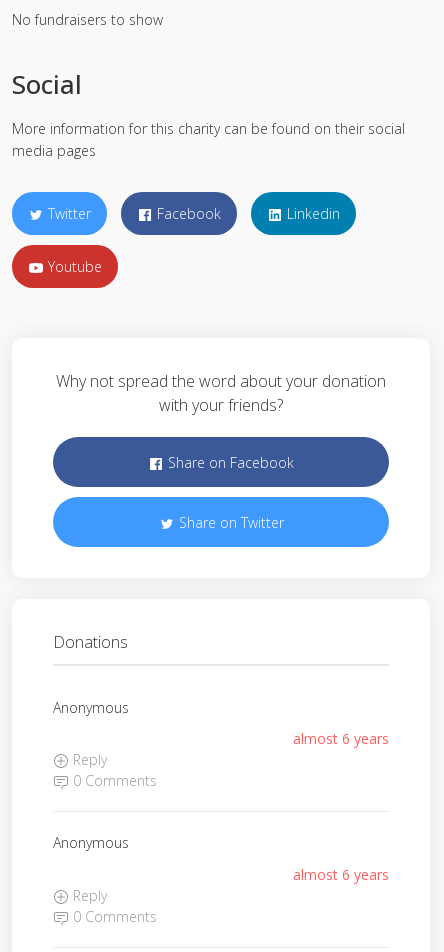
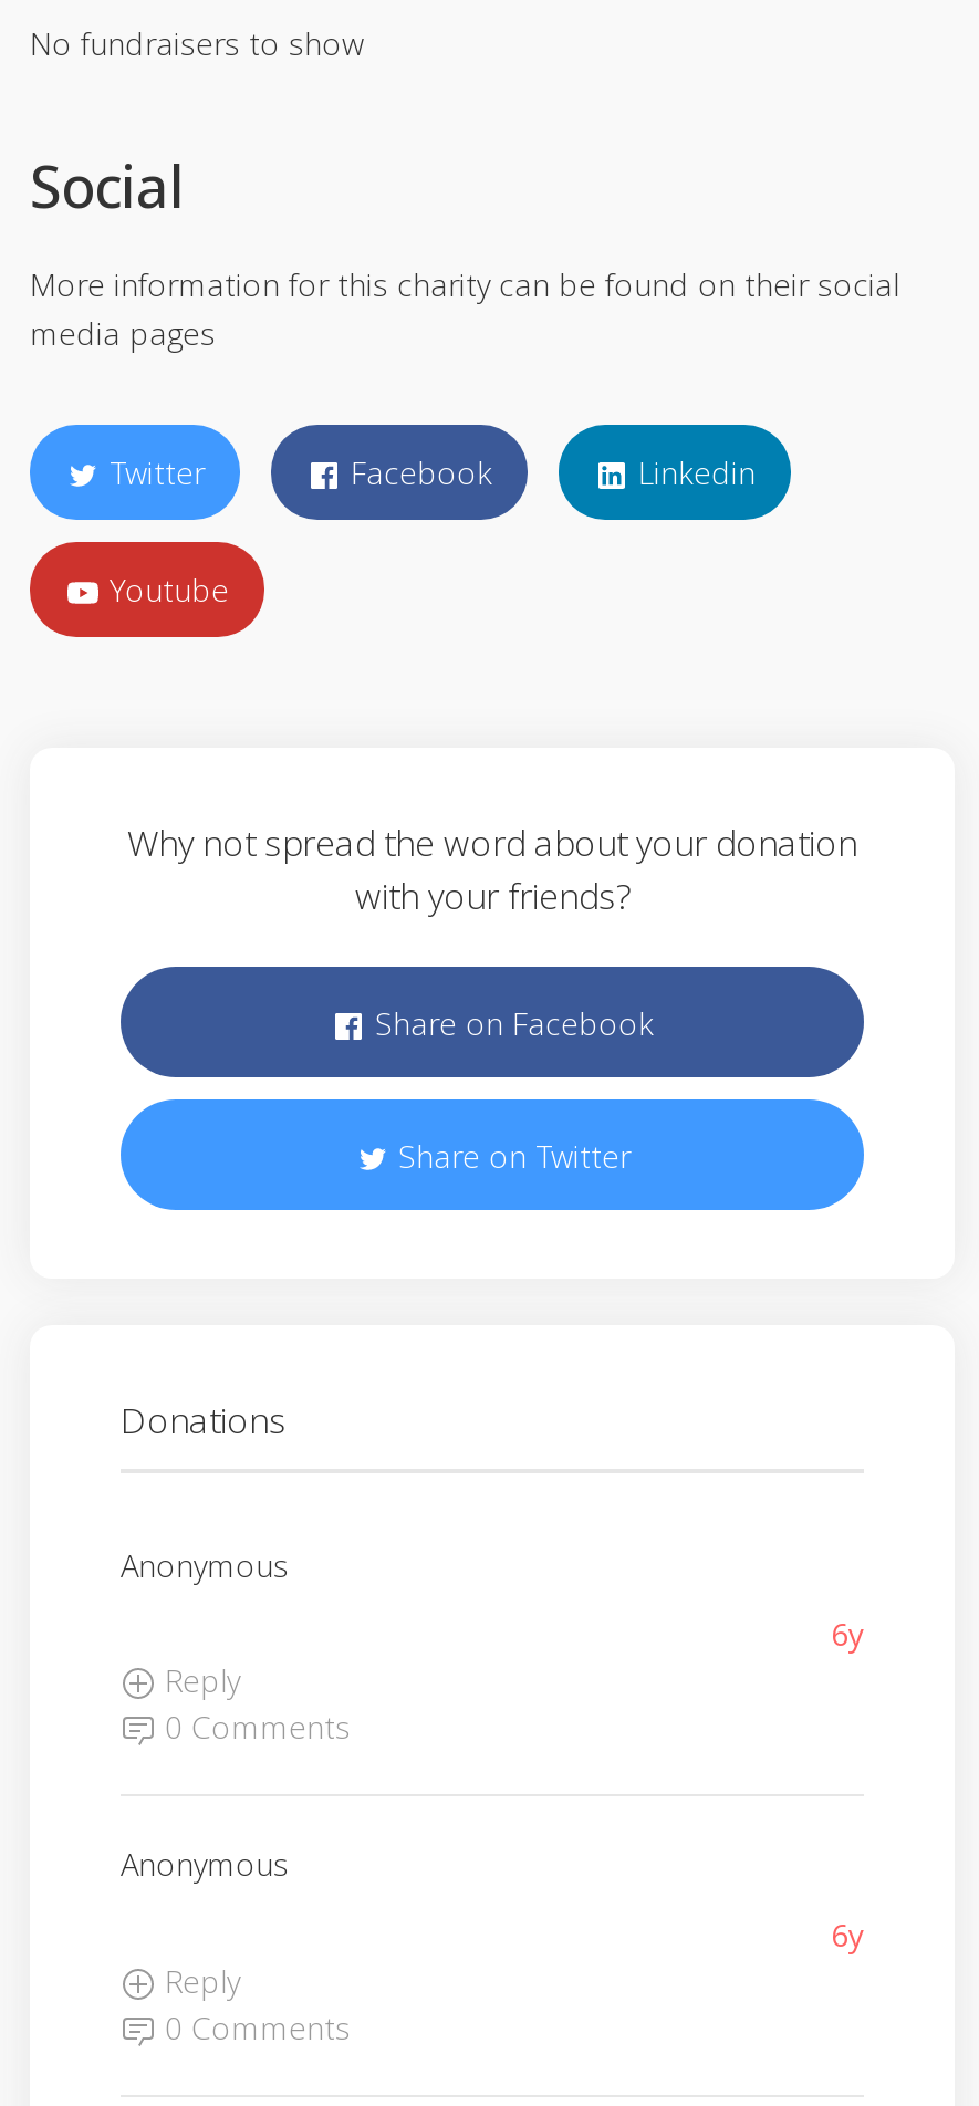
- almost 6 years
+ 6y

- almost 6 years
+ 6y
